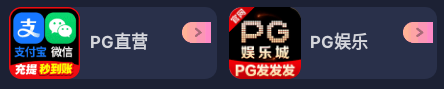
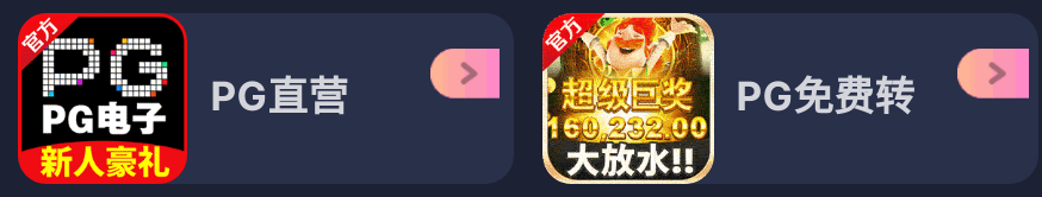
- [image]
+ [image]

- [image]
- PG娱乐
+ [image]
+ PG免费转
